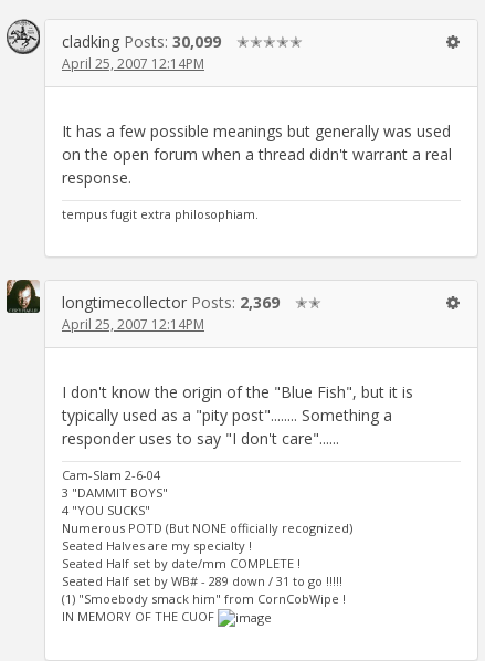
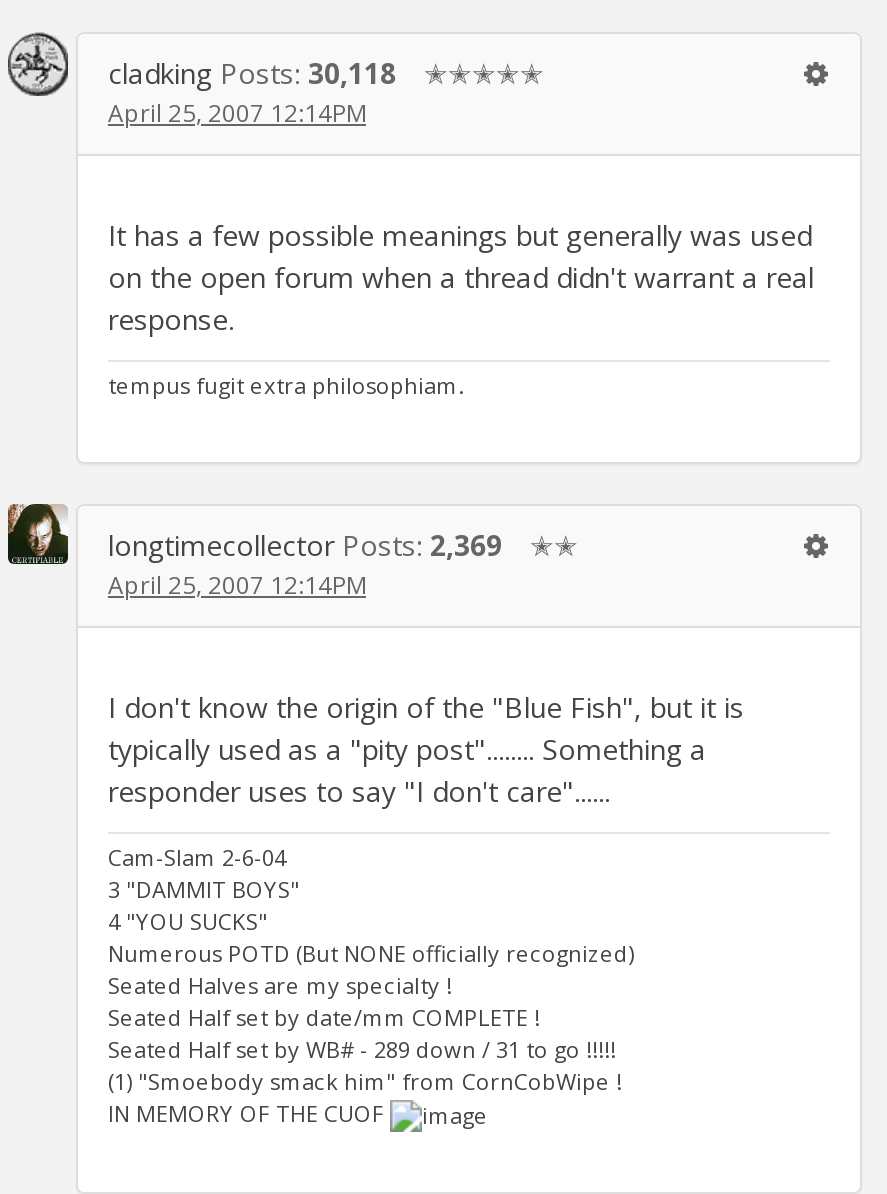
- cladking Posts: 30,099
+ cladking Posts: 30,118
